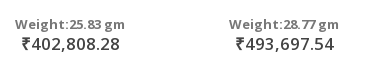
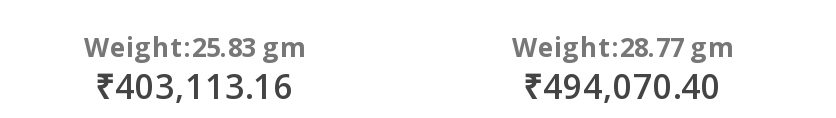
- ₹402,808.28
+ ₹403,113.16

- ₹493,697.54
+ ₹494,070.40
